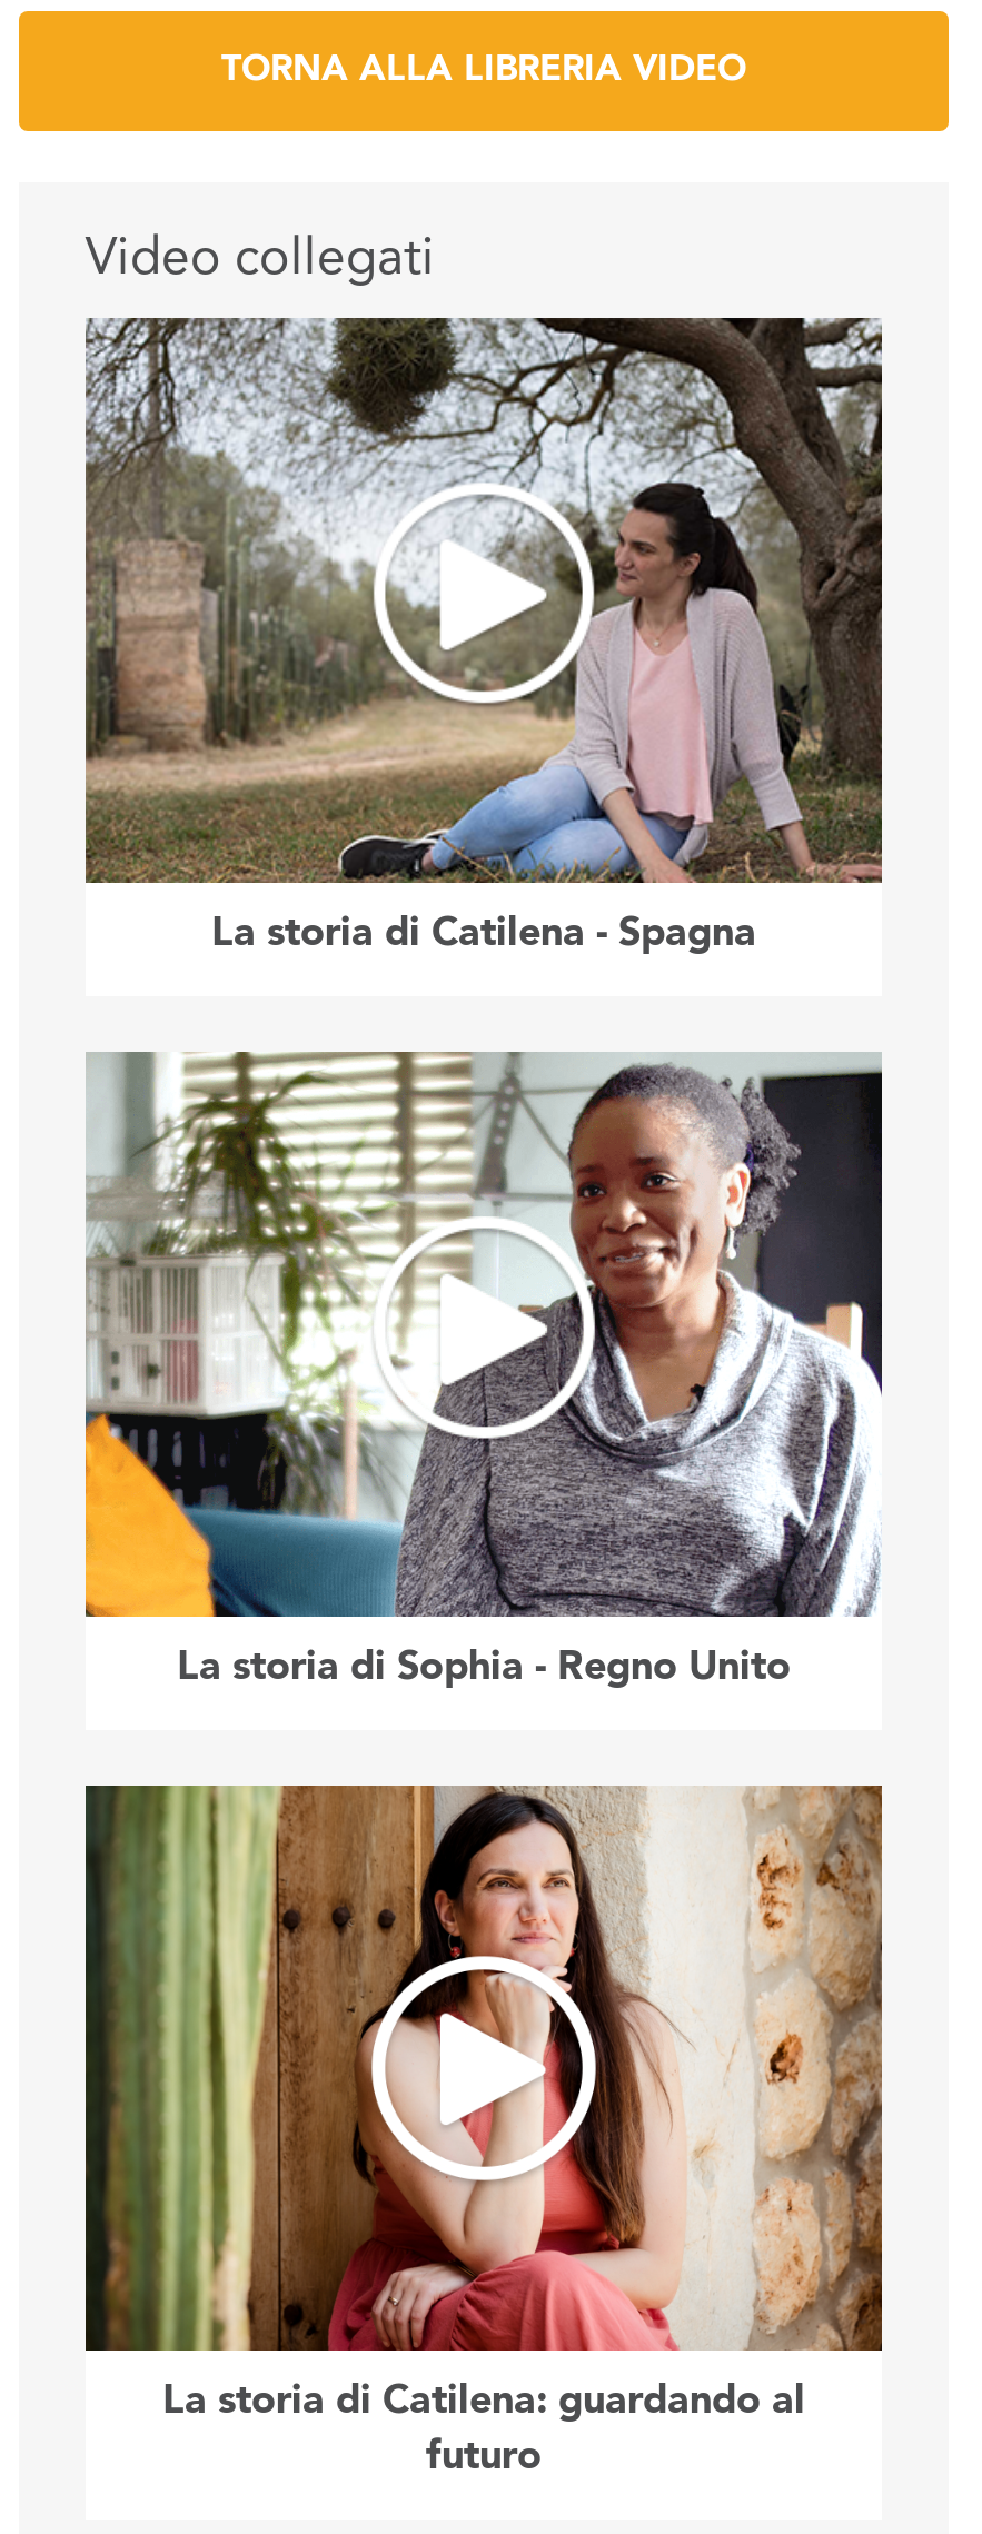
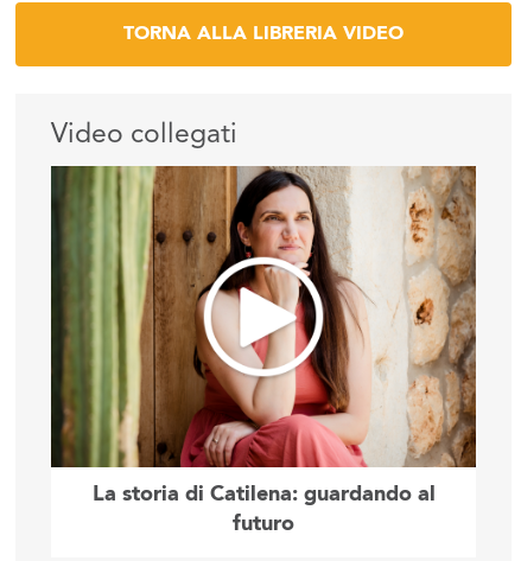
- [image]
- La storia di Catilena - Spagna

- [image]
- La storia di Sophia - Regno Unito
